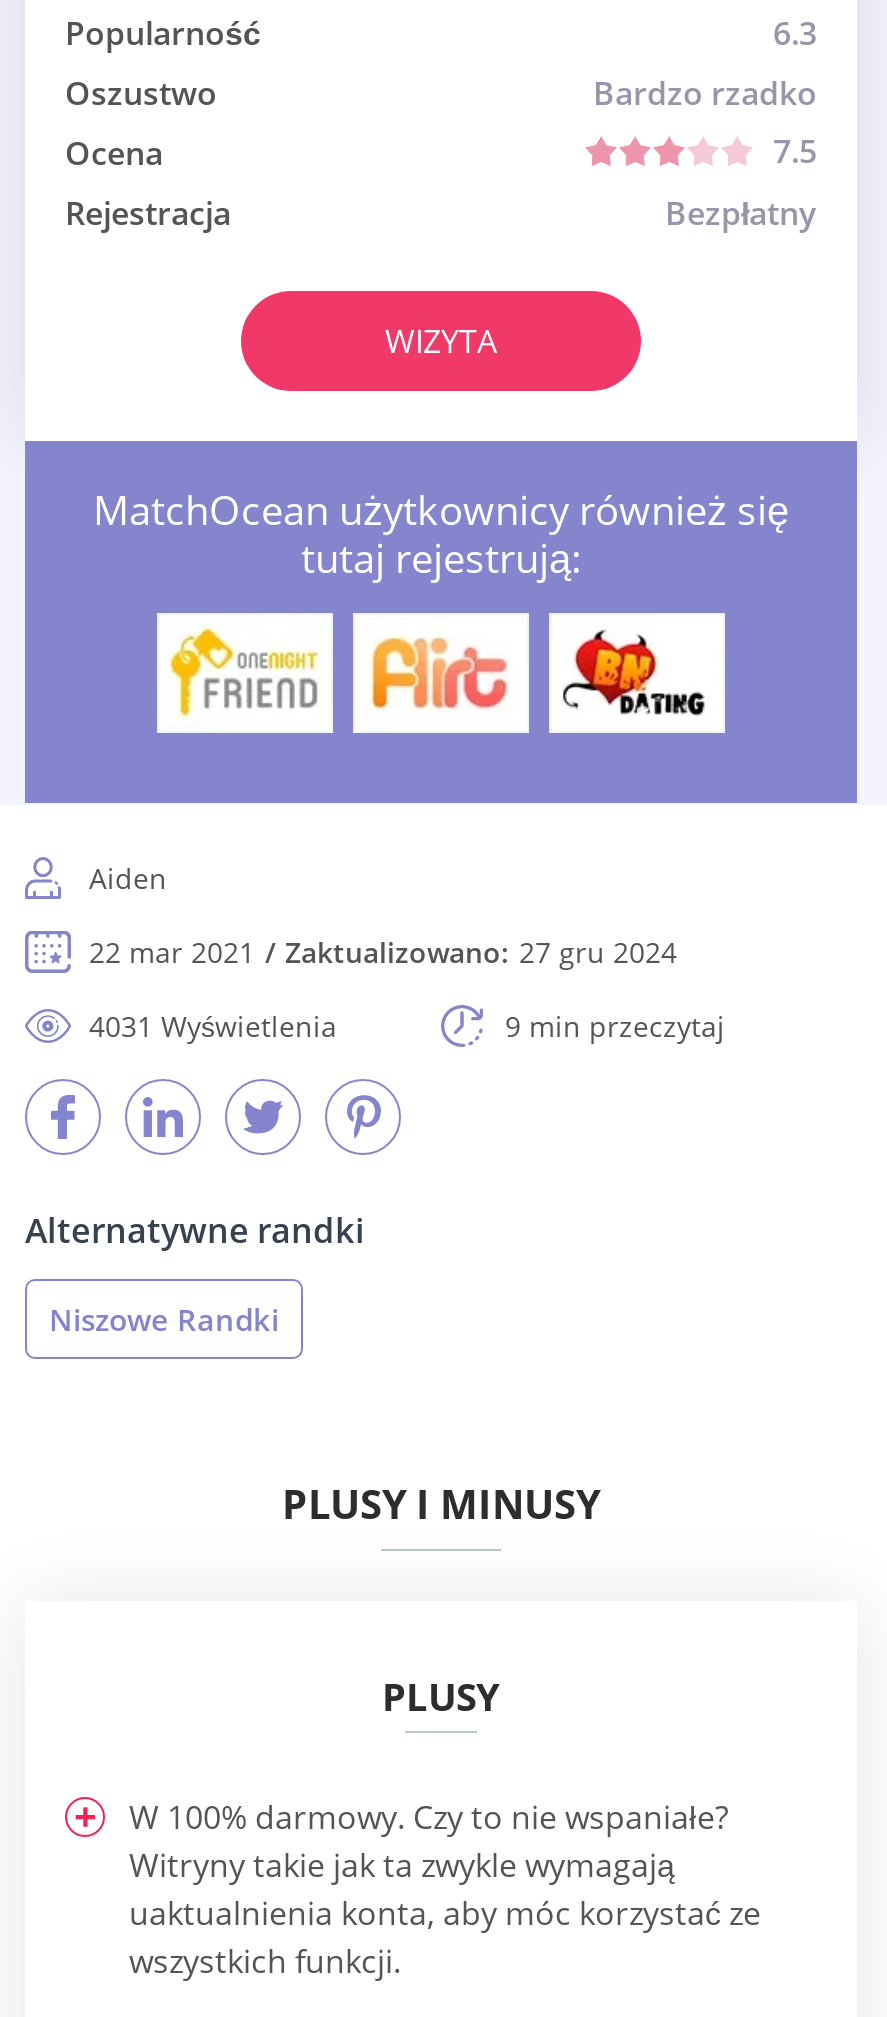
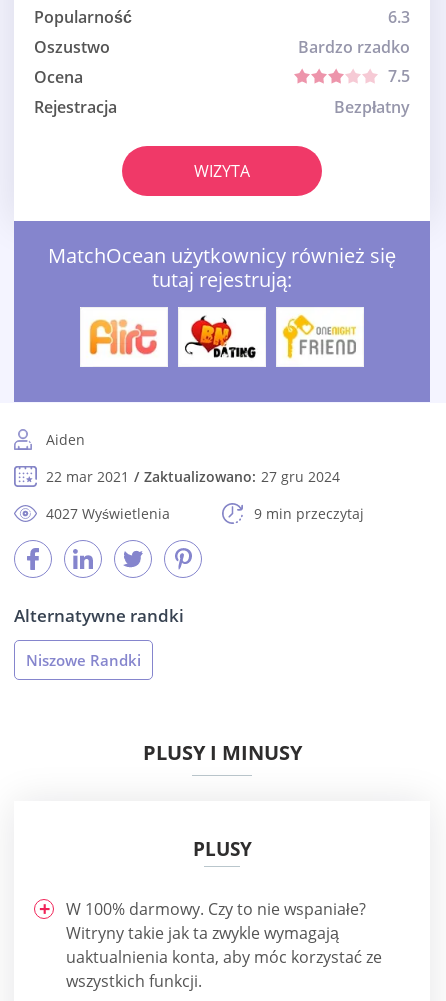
- [image]
+ [image]

- [image]
+ [image]

- [image]
+ [image]

- 4031 Wyświetlenia
+ 4027 Wyświetlenia
